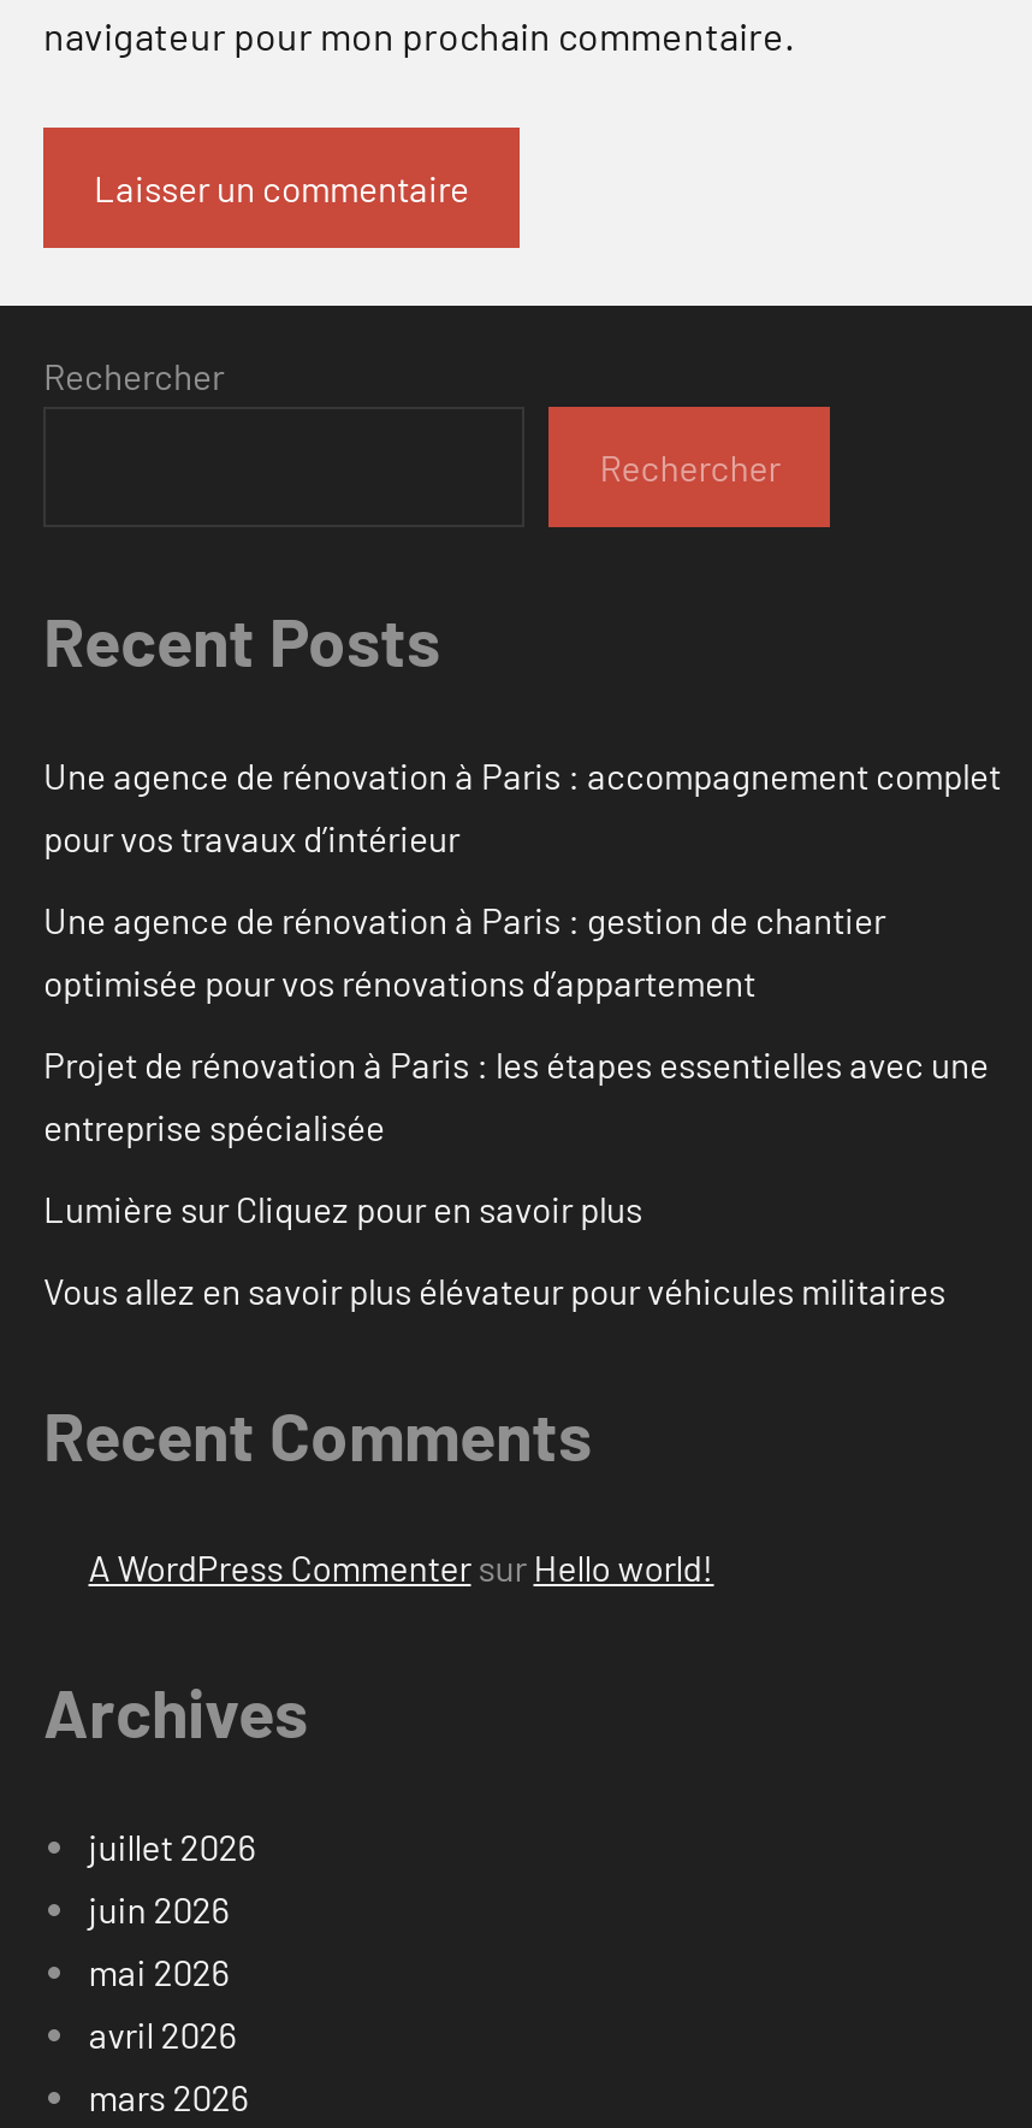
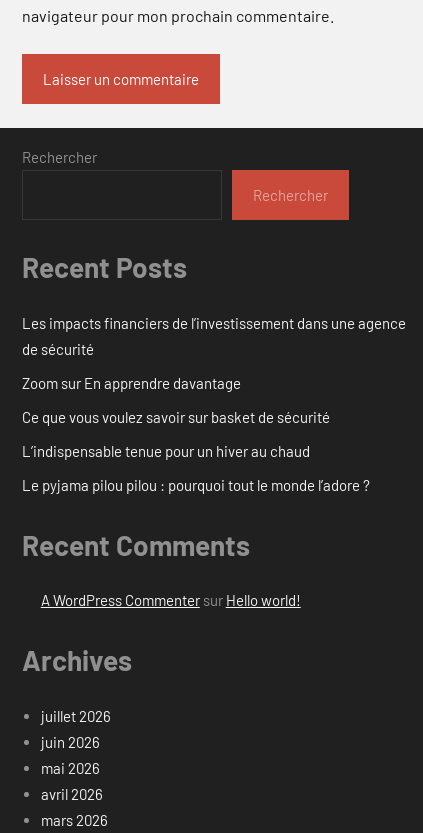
- Une agence de rénovation à Paris : accompagnement complet
- pour vos travaux d’intérieur
+ Les impacts financiers de l’investissement dans une agence
+ de sécurité

- Une agence de rénovation à Paris : gestion de chantier
- optimisée pour vos rénovations d’appartement
+ Zoom sur En apprendre davantage

- Projet de rénovation à Paris : les étapes essentielles avec une
- entreprise spécialisée
+ Ce que vous voulez savoir sur basket de sécurité

- Lumière sur Cliquez pour en savoir plus
+ L’indispensable tenue pour un hiver au chaud

- Vous allez en savoir plus élévateur pour véhicules militaires
+ Le pyjama pilou pilou : pourquoi tout le monde l’adore ?
